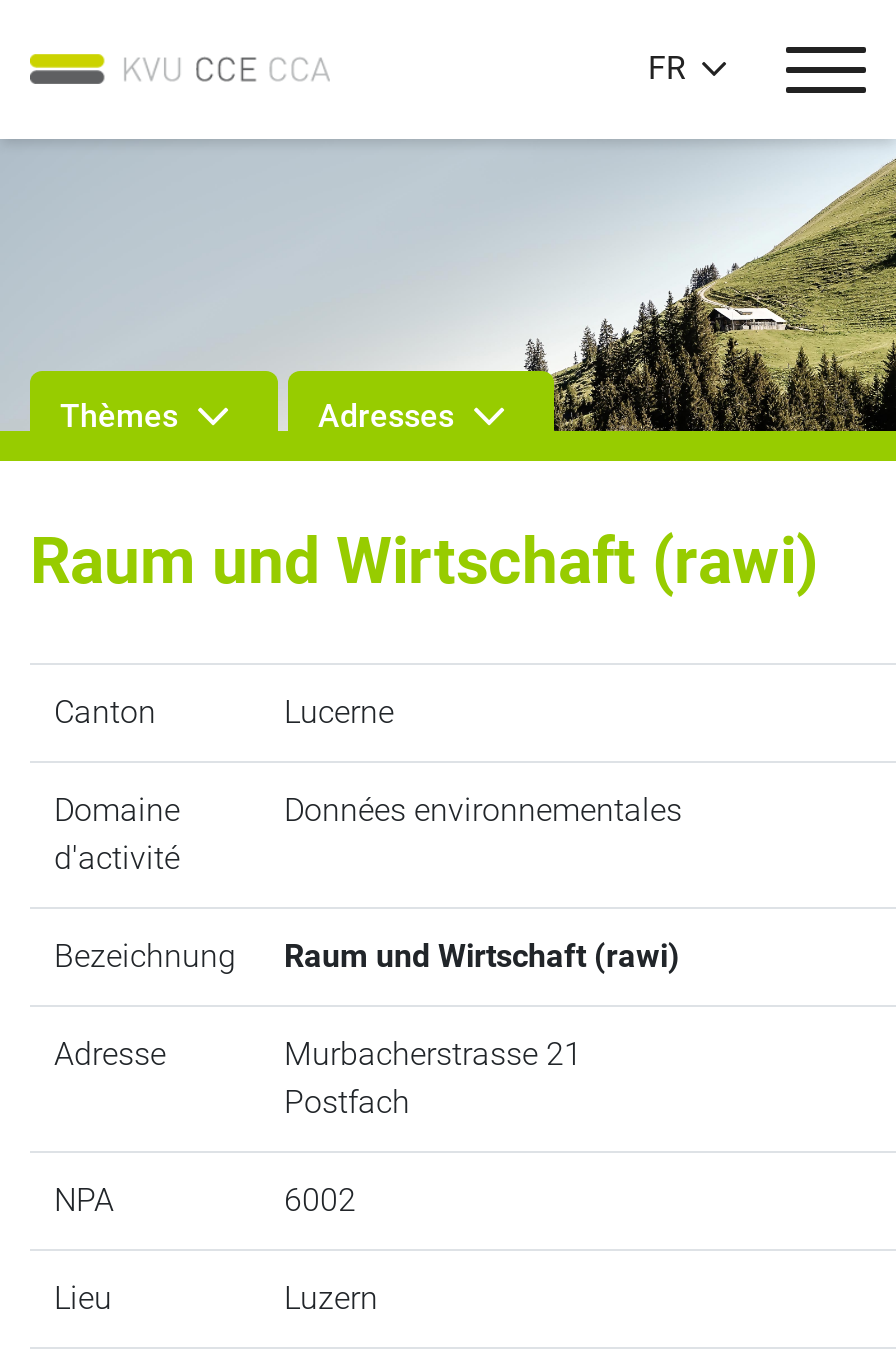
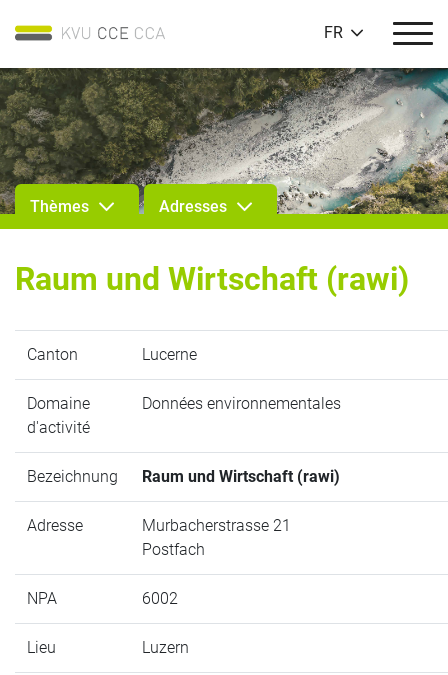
- [image]
+ [image]
